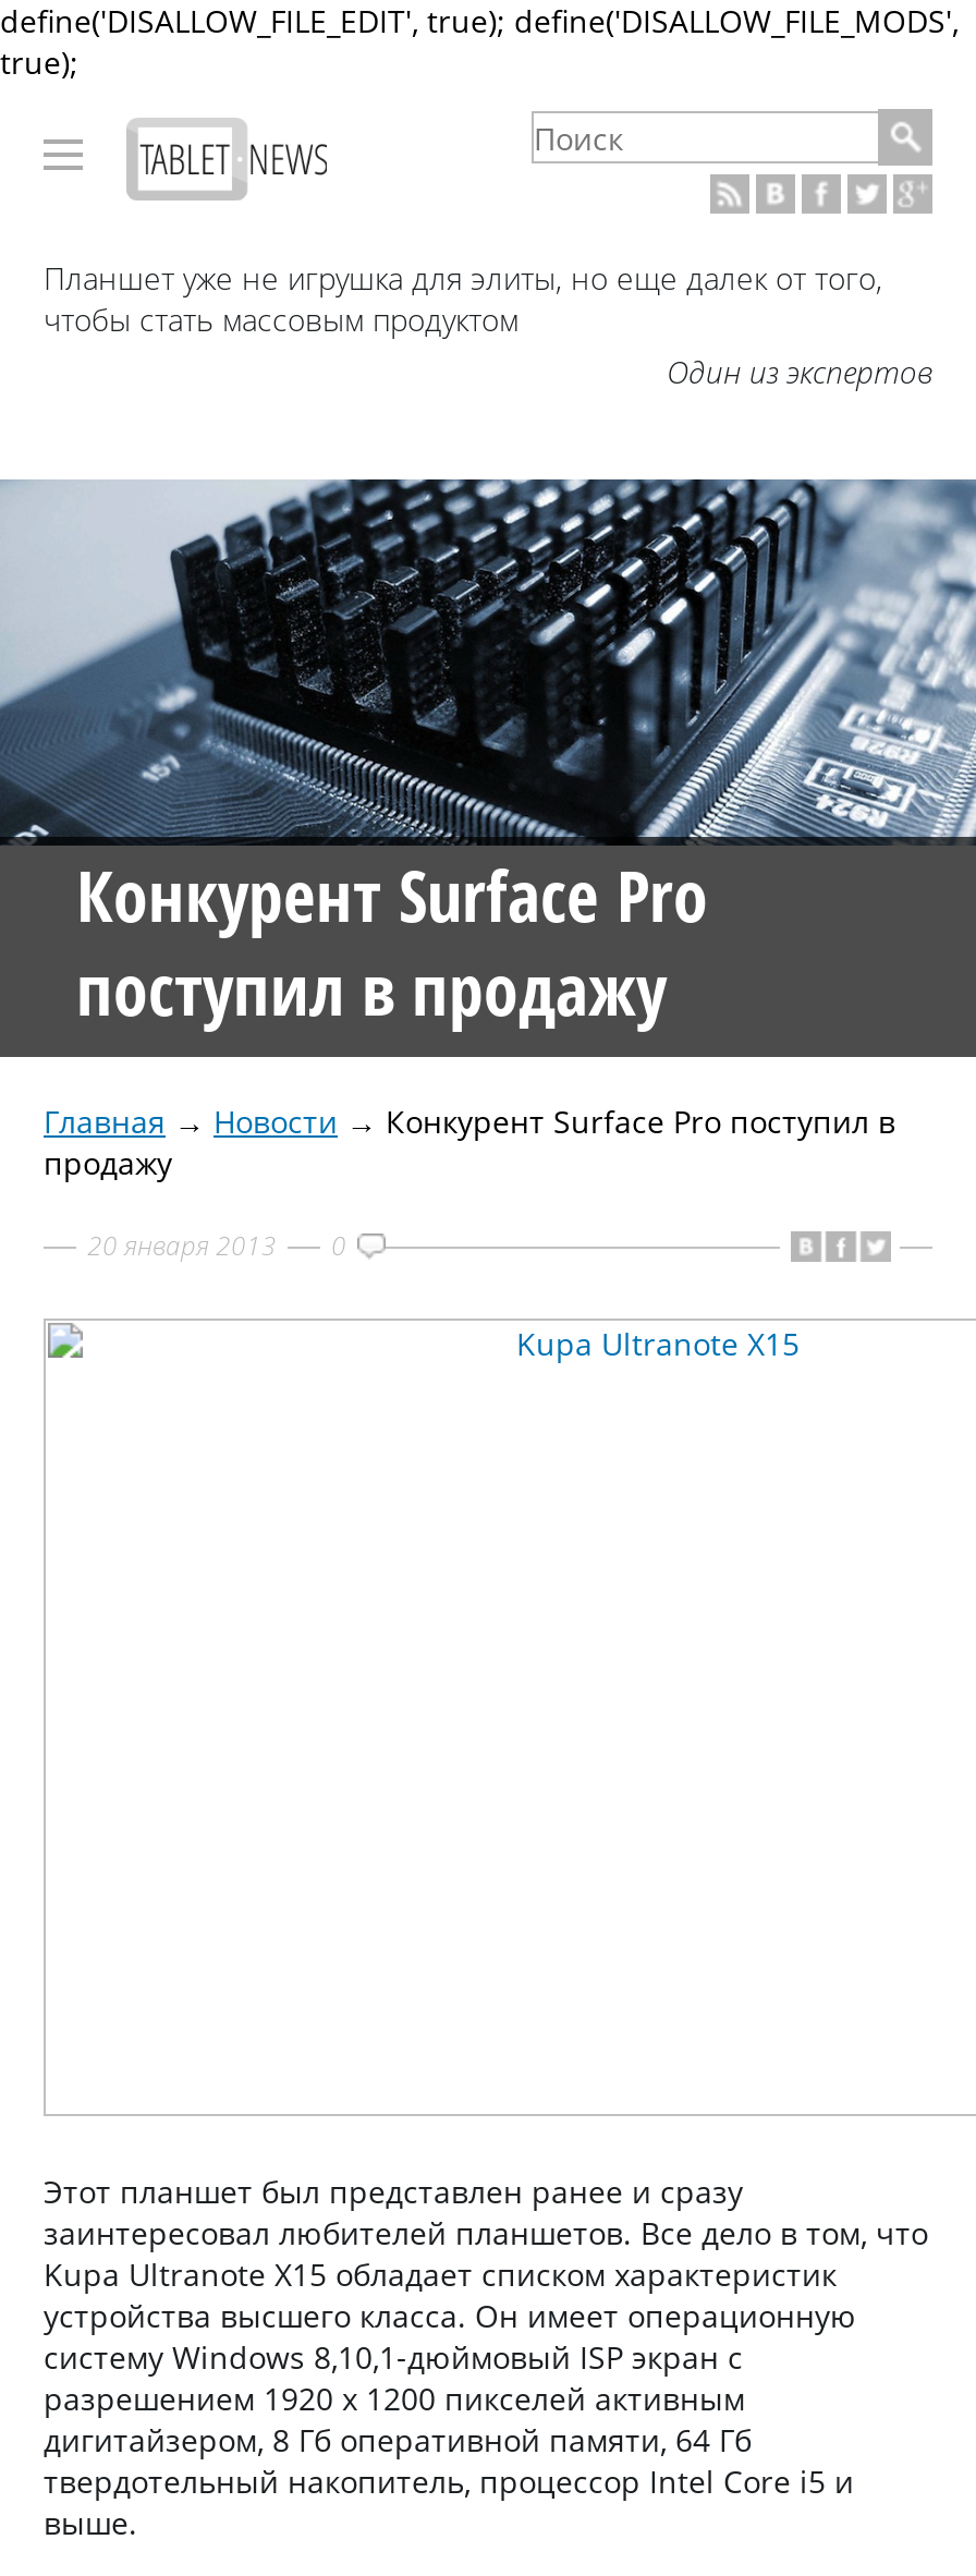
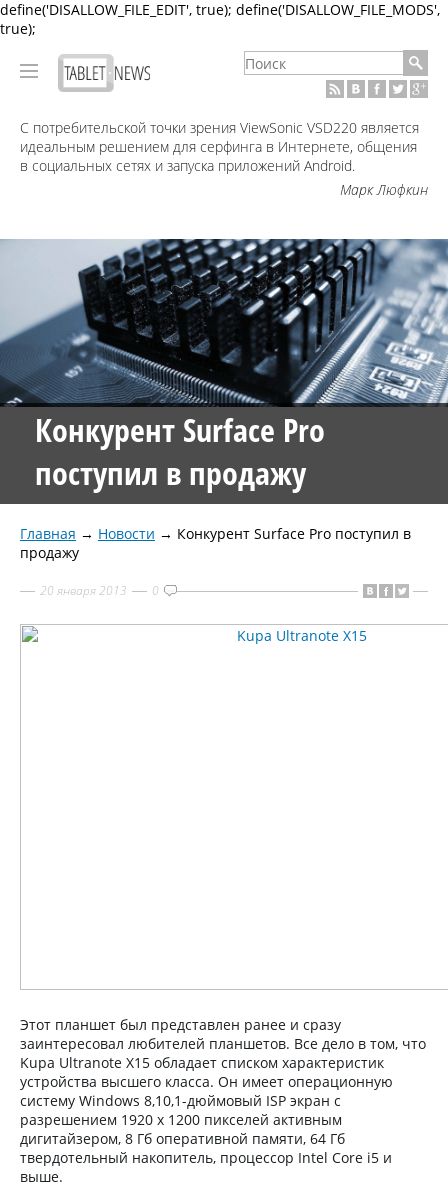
- Планшет уже не игрушка для элиты, но еще далек от того,
- чтобы стать массовым продуктом
- Один из экспертов
+ С потребительской точки зрения ViewSonic VSD220 является
+ идеальным решением для серфинга в Интернете, общения
+ в социальных сетях и запуска приложений Android.
+ Марк Люфкин
